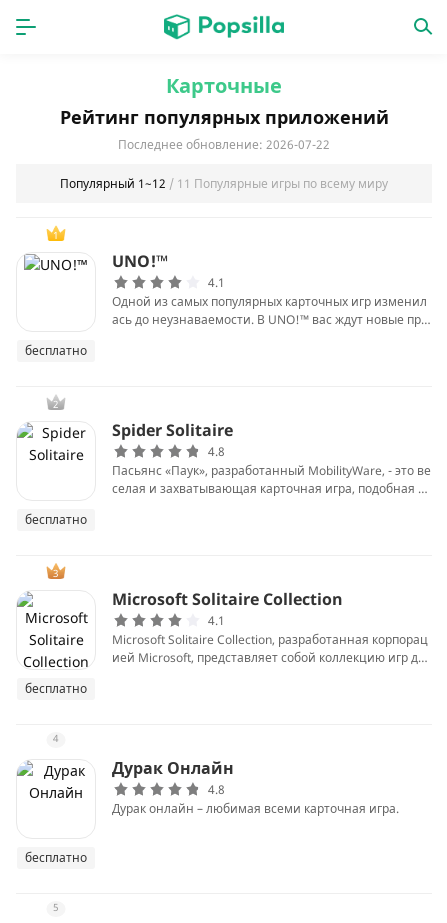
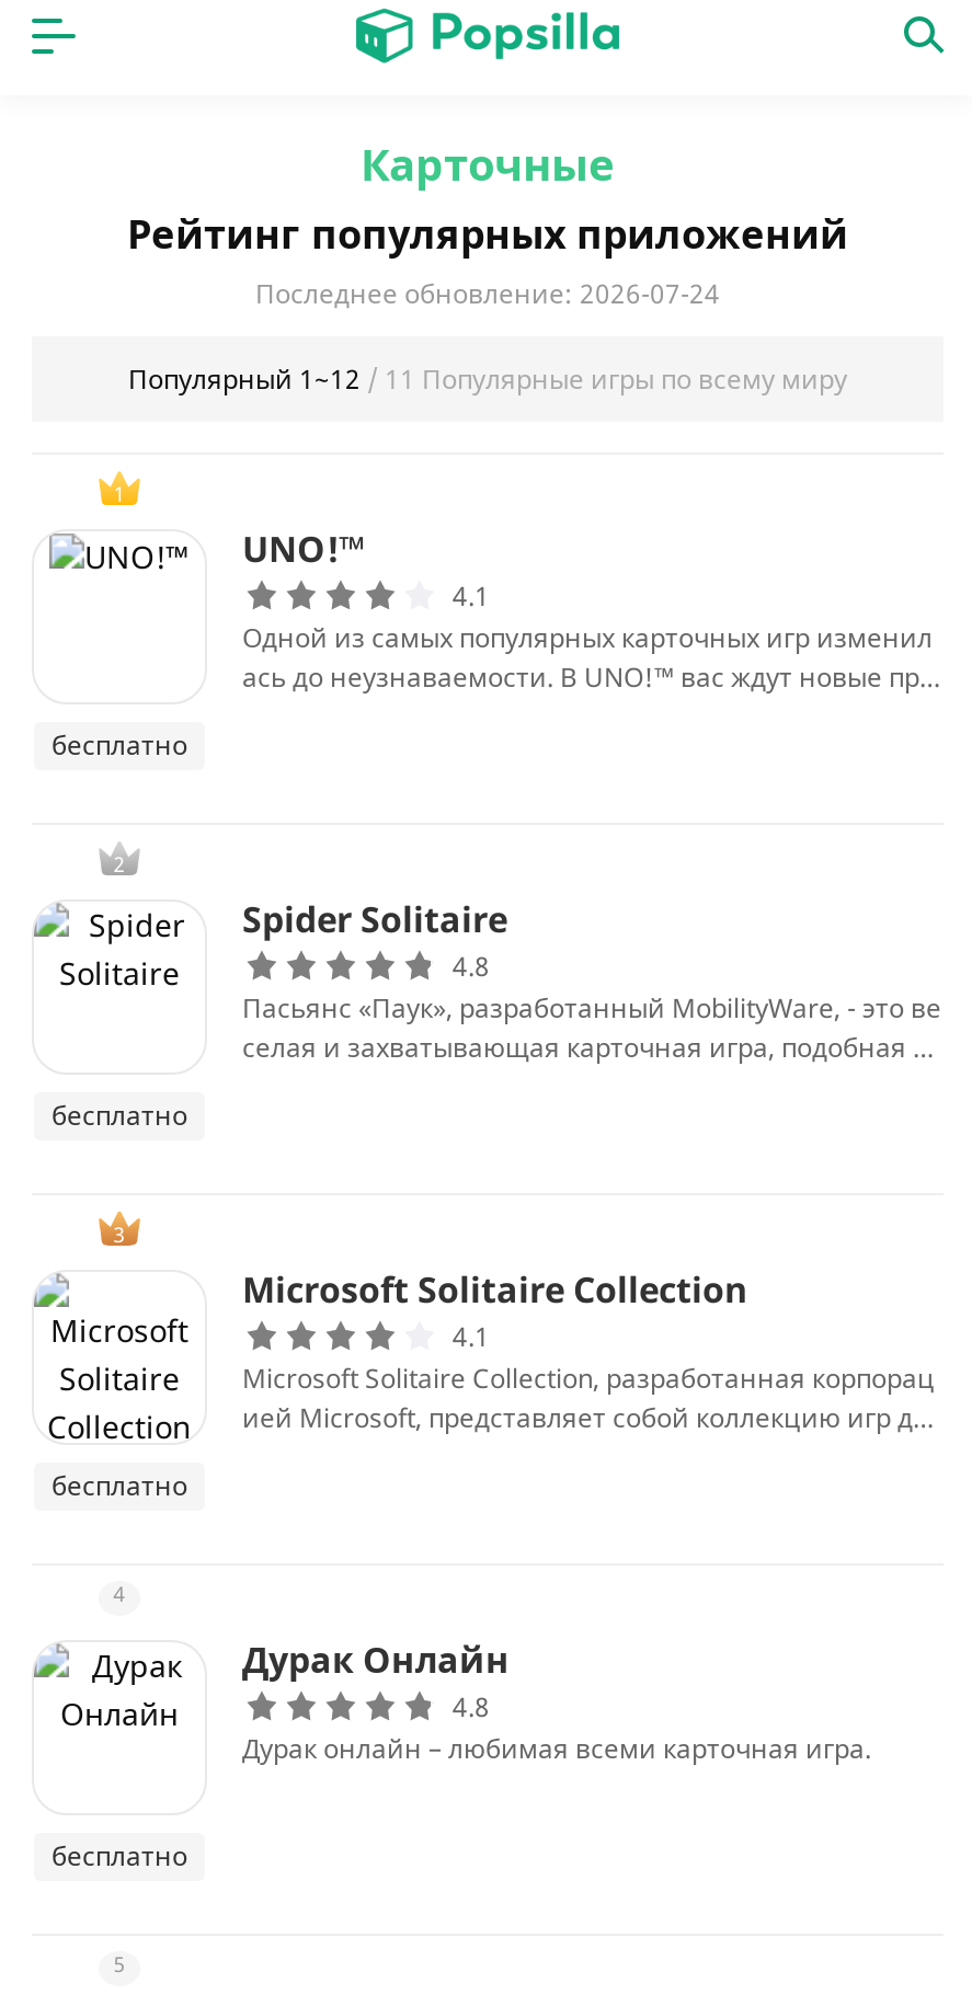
- Последнее обновление: 2026-07-22
+ Последнее обновление: 2026-07-24
